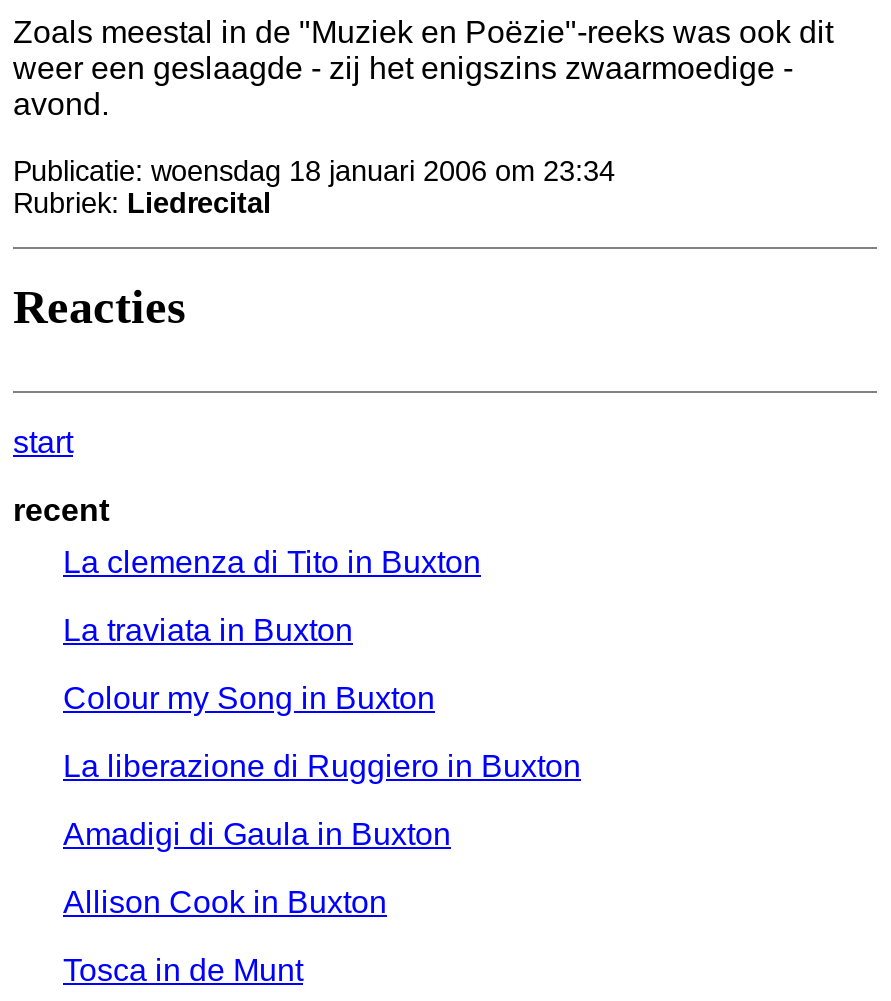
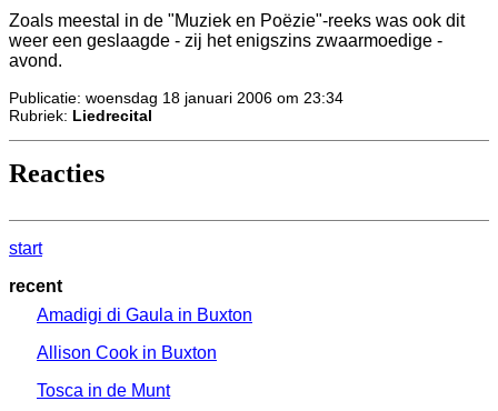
- La clemenza di Tito in Buxton
- La traviata in Buxton
- Colour my Song in Buxton
- La liberazione di Ruggiero in Buxton
